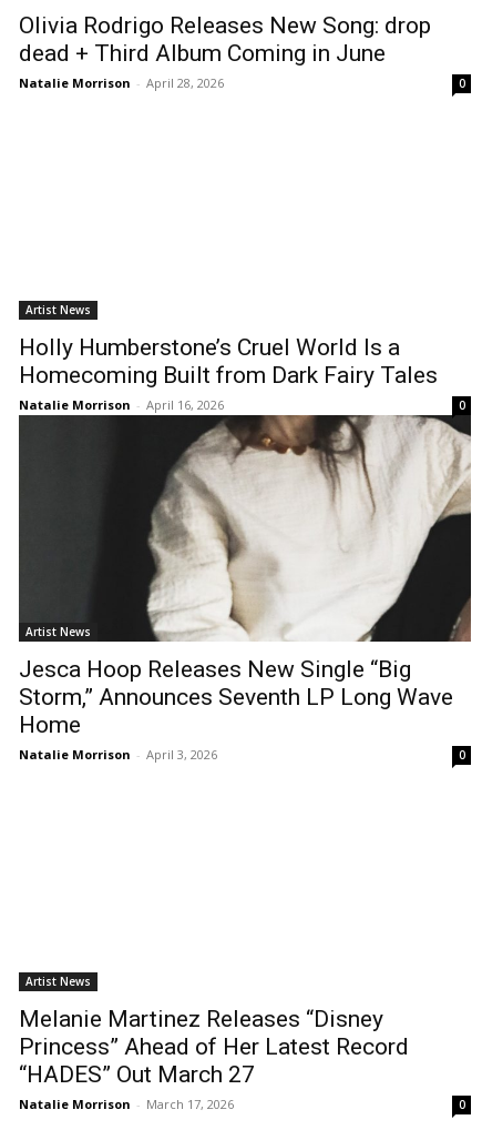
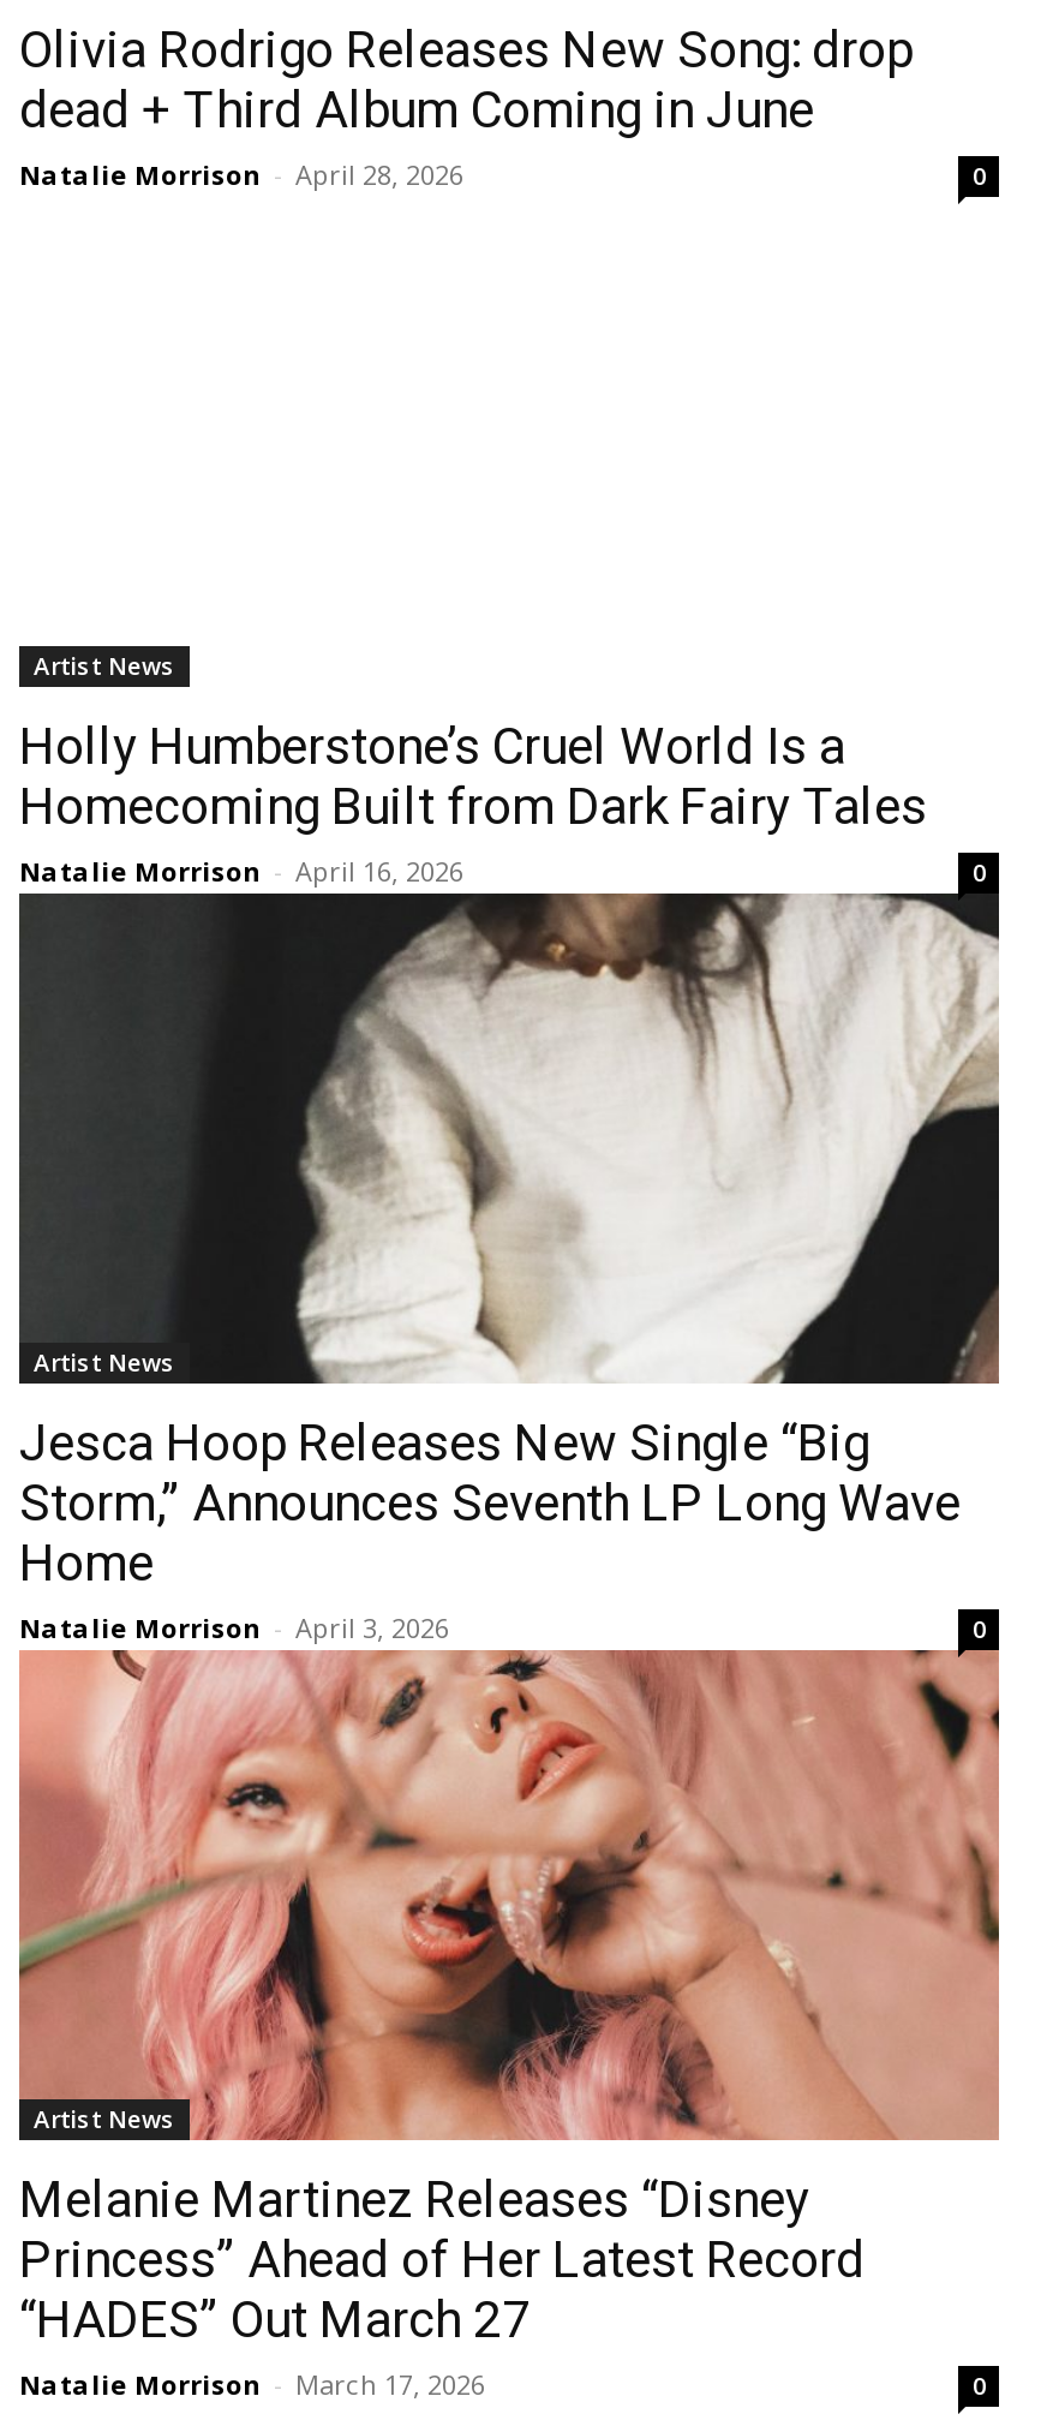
+ [image]
